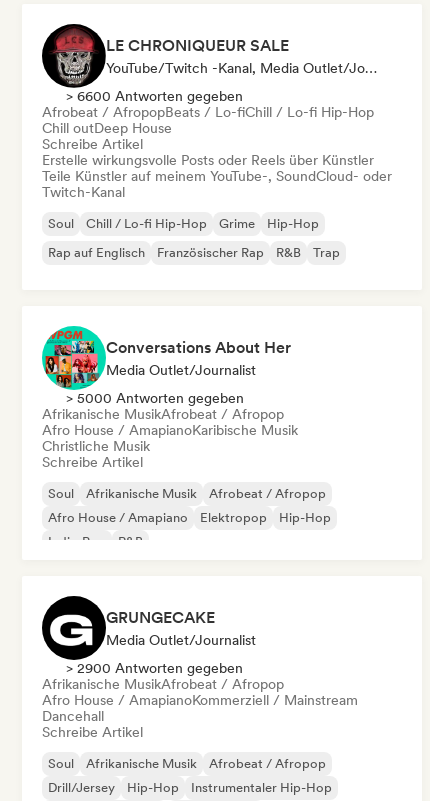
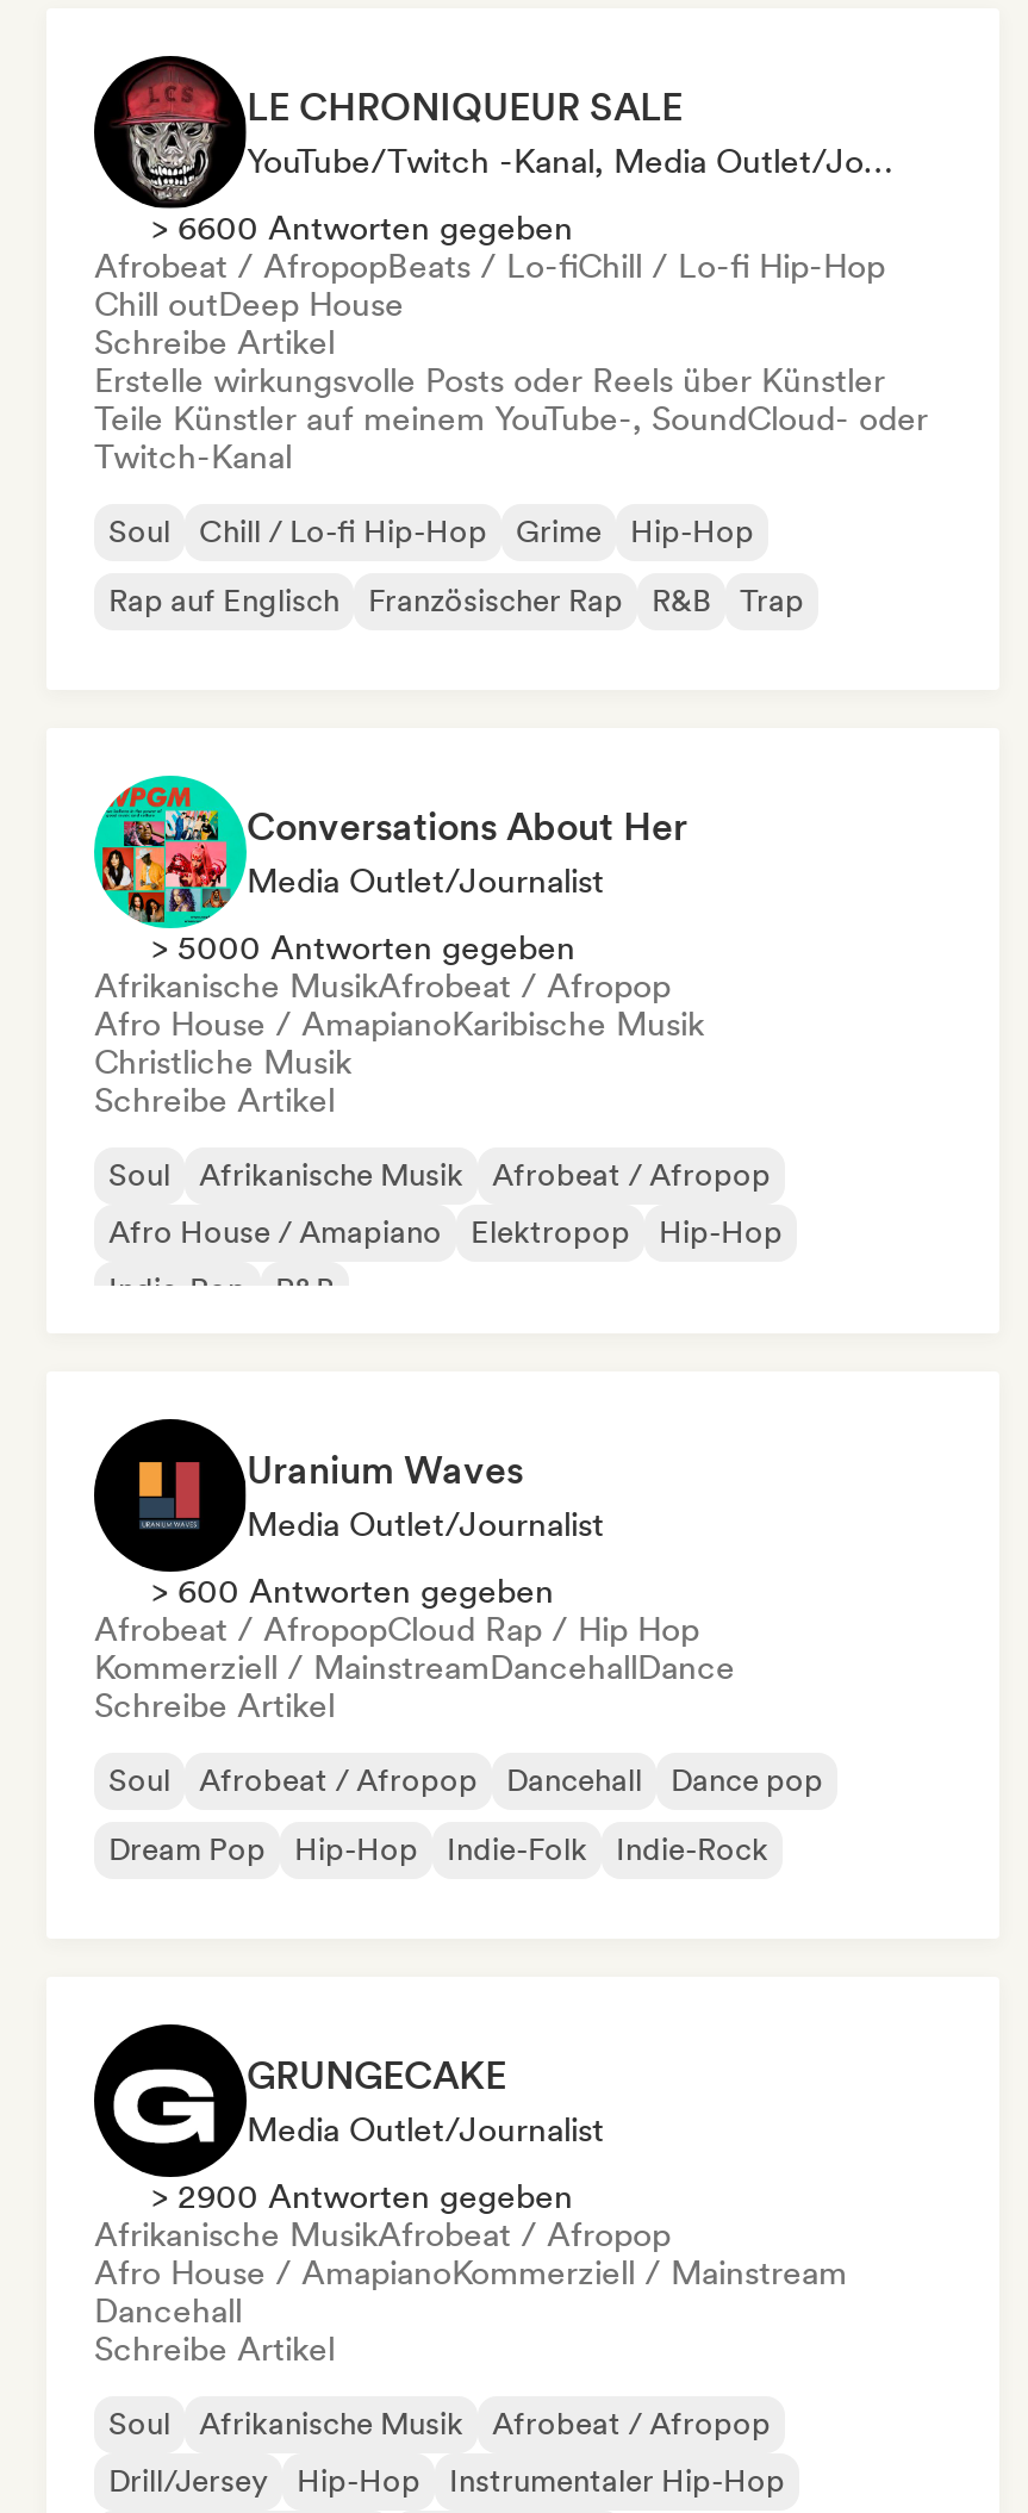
+ [image]
+ Uranium Waves
+ Media Outlet/Journalist
+ > 600 Antworten gegeben
+ Afrobeat / AfropopCloud Rap / Hip Hop
+ Kommerziell / MainstreamDancehallDance
+ Schreibe Artikel
+ Soul
+ Afrobeat / Afropop
+ Dancehall
+ Dance pop
+ Dream Pop
+ Hip-Hop
+ Indie-Folk
+ Indie-Rock
